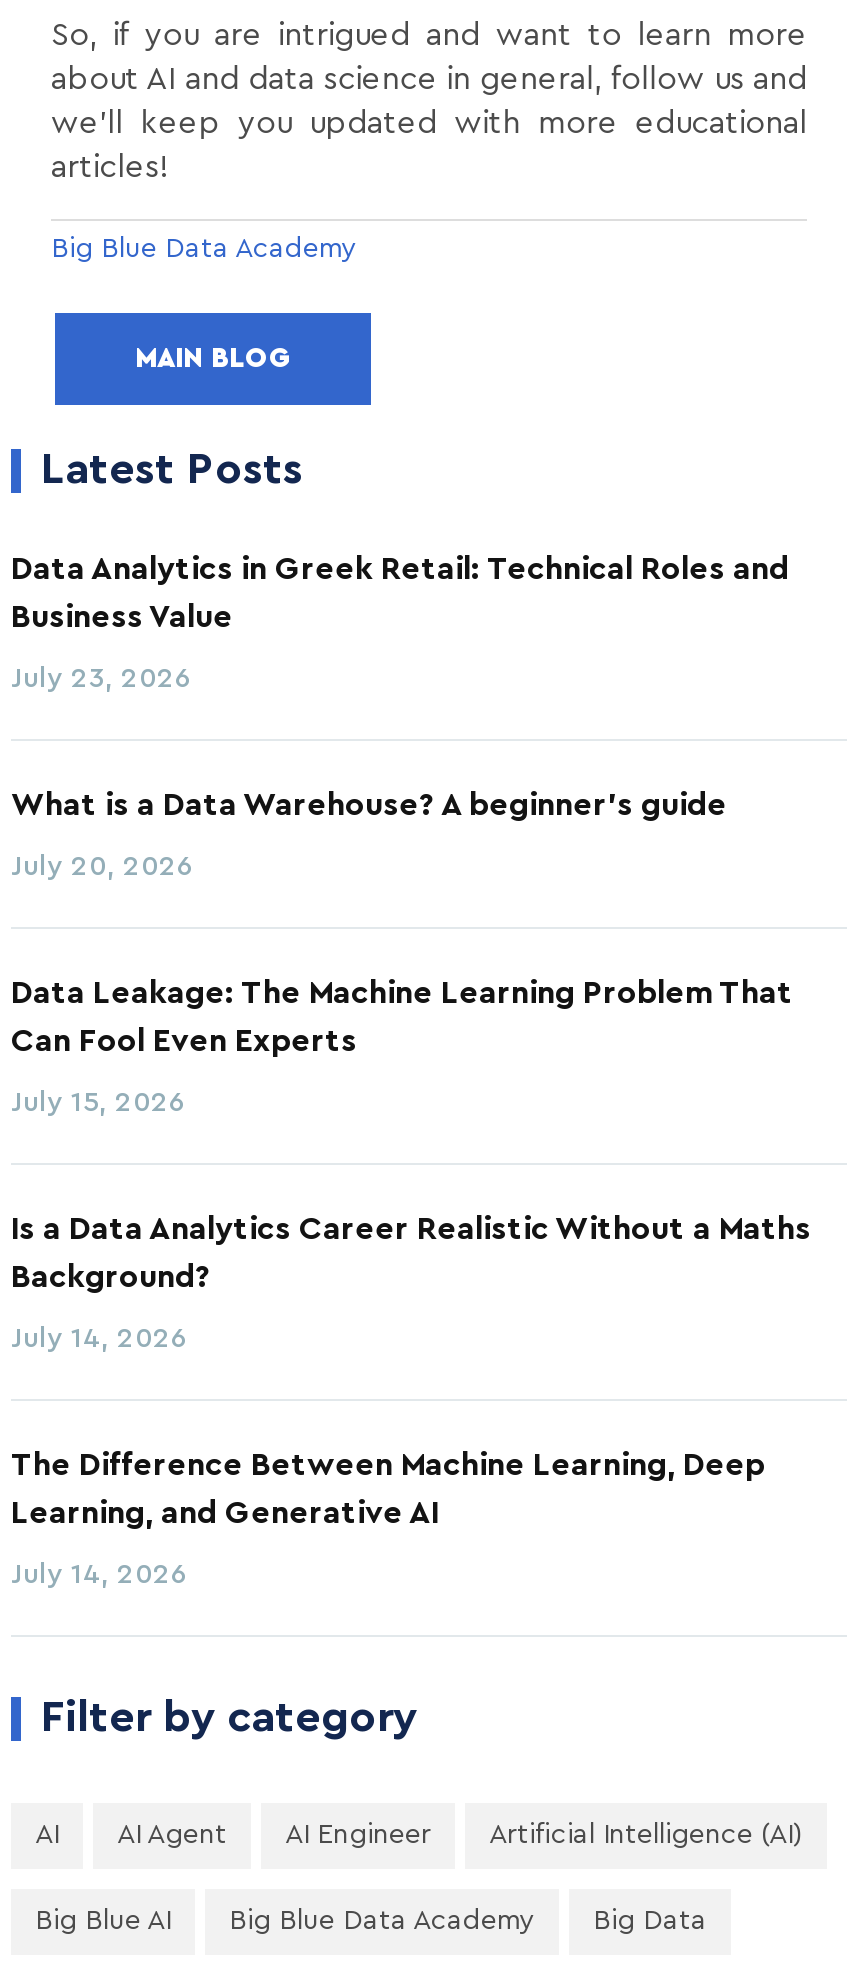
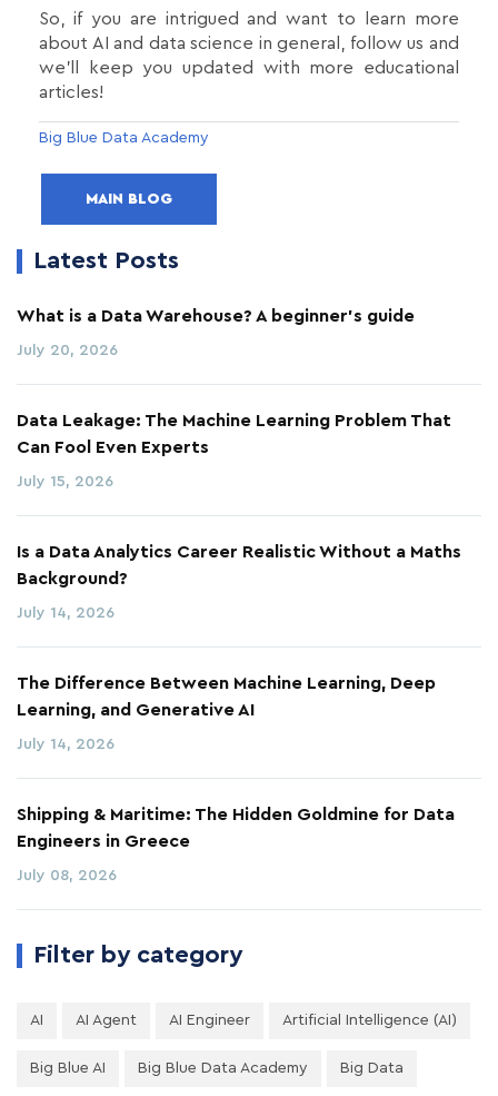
- Data Analytics in Greek Retail: Technical Roles and
- Business Value
- July 23, 2026

moved up: What is a Data Warehouse? A beginner's guide | July 20, 2026 | Data Leakage: The Machine Learning Problem That | ... | Learning, and Generative AI | July 14, 2026

+ Shipping & Maritime: The Hidden Goldmine for Data
+ Engineers in Greece
+ July 08, 2026
